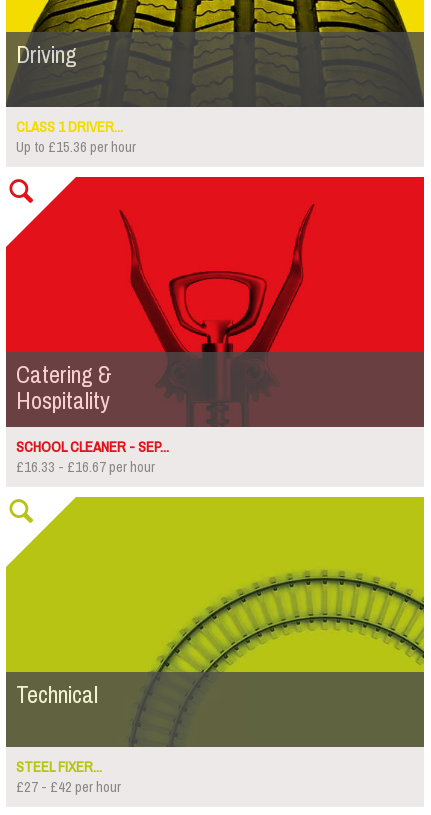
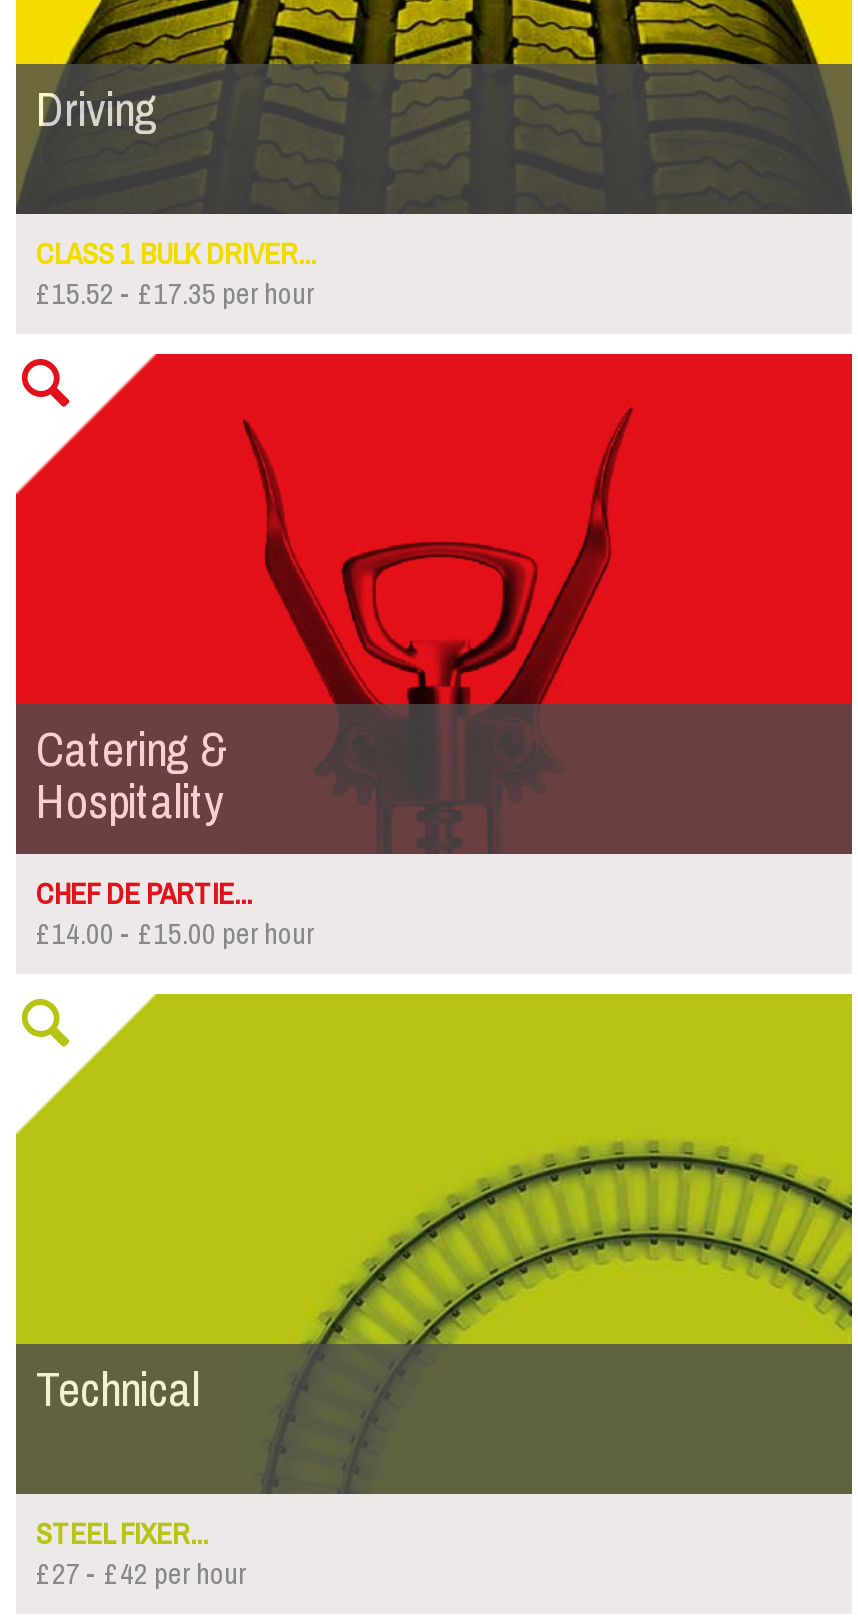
- CLASS 1 DRIVER...
- Up to £15.36 per hour
+ CLASS 1 BULK DRIVER...
+ £15.52 - £17.35 per hour

- SCHOOL CLEANER - SEP...
- £16.33 - £16.67 per hour
+ CHEF DE PARTIE...
+ £14.00 - £15.00 per hour
